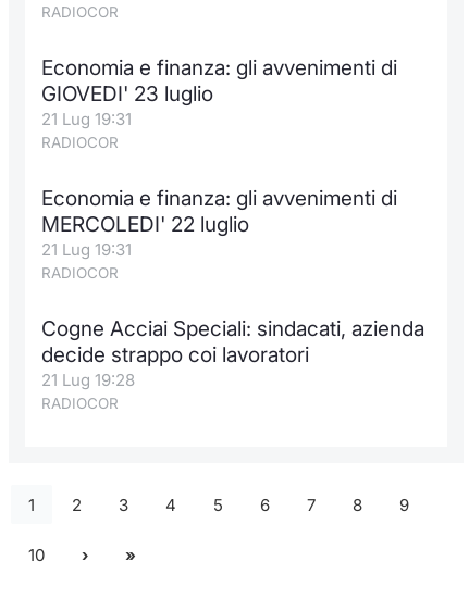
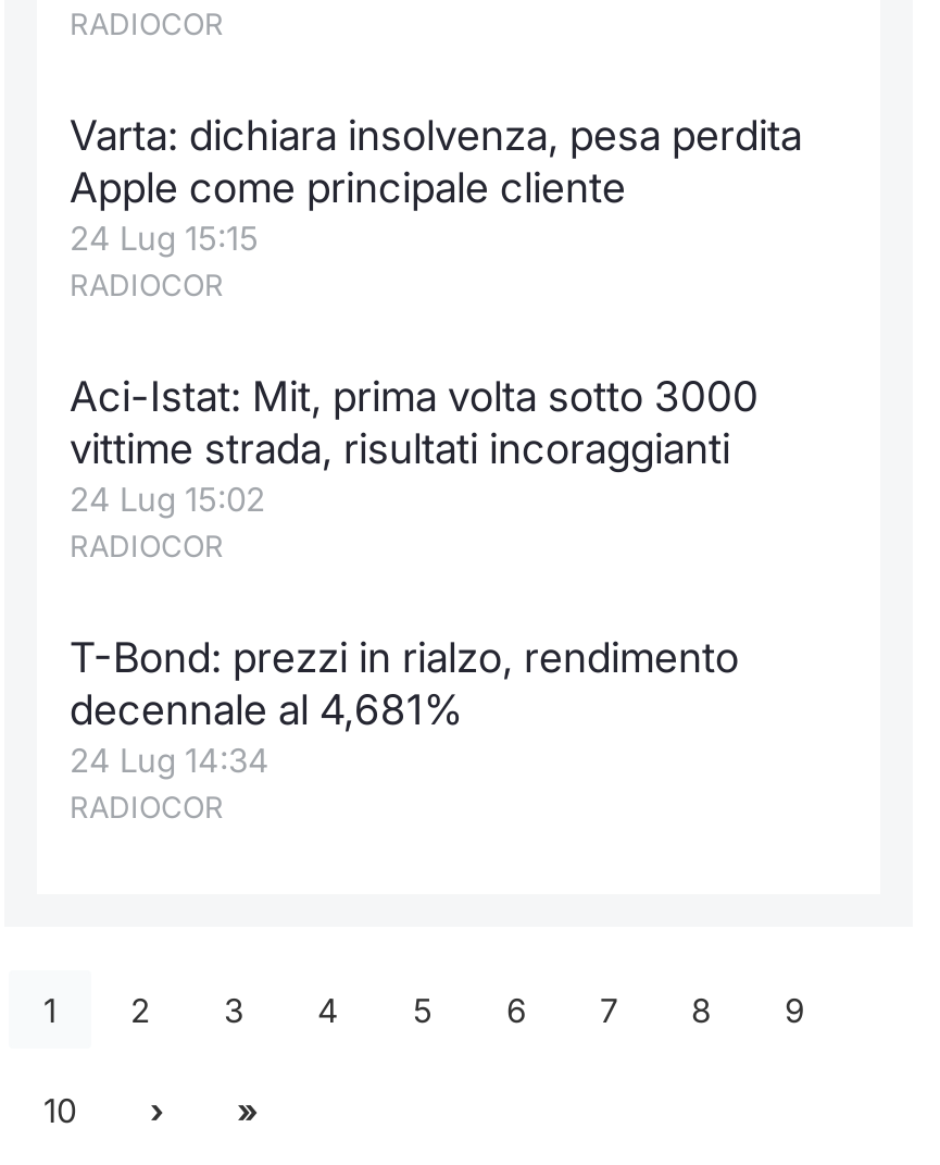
- Economia e finanza: gli avvenimenti di
- GIOVEDI' 23 luglio
- 21 Lug 19:31
+ Varta: dichiara insolvenza, pesa perdita
+ Apple come principale cliente
+ 24 Lug 15:15

- Economia e finanza: gli avvenimenti di
- MERCOLEDI' 22 luglio
- 21 Lug 19:31
+ Aci-Istat: Mit, prima volta sotto 3000
+ vittime strada, risultati incoraggianti
+ 24 Lug 15:02

- Cogne Acciai Speciali: sindacati, azienda
- decide strappo coi lavoratori
- 21 Lug 19:28
+ T-Bond: prezzi in rialzo, rendimento
+ decennale al 4,681%
+ 24 Lug 14:34
